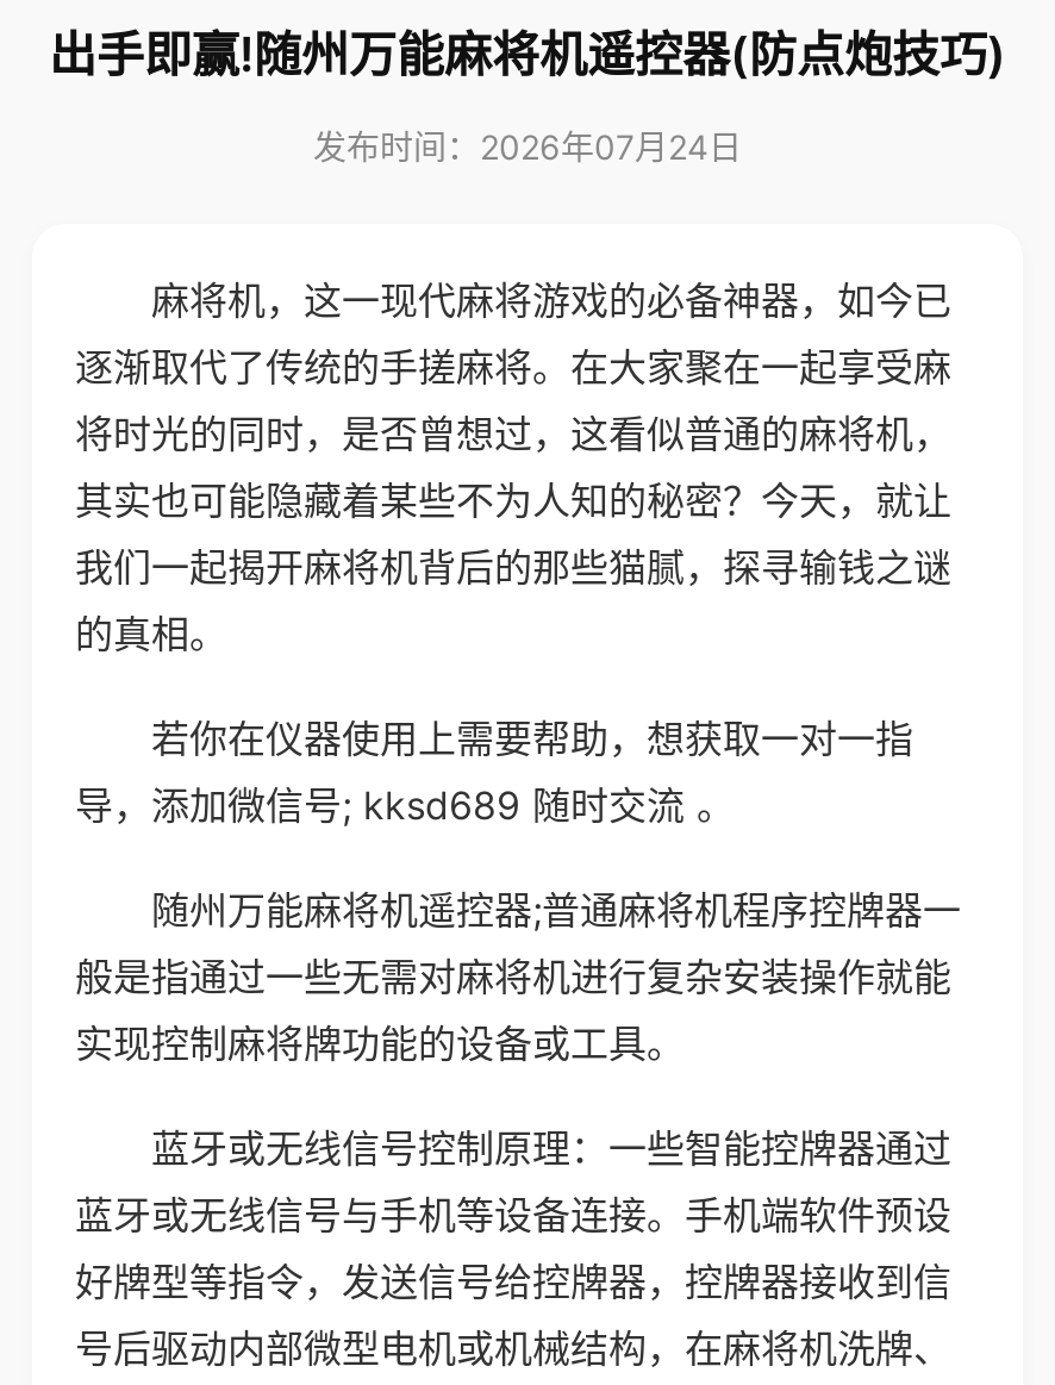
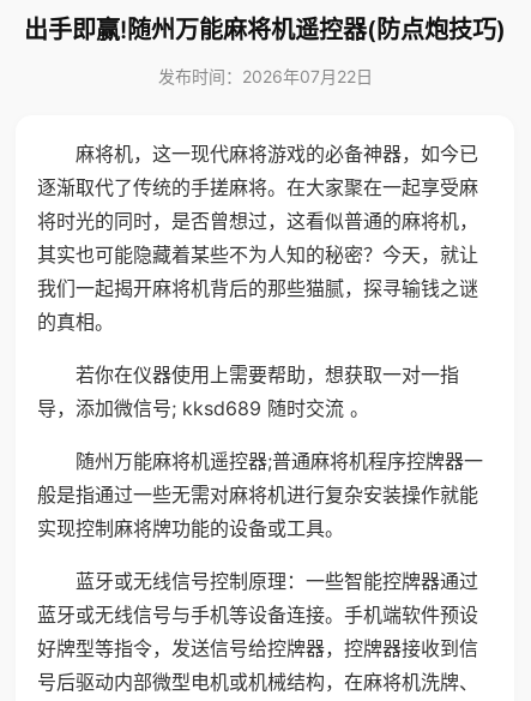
- 发布时间：2026年07月24日
+ 发布时间：2026年07月22日
